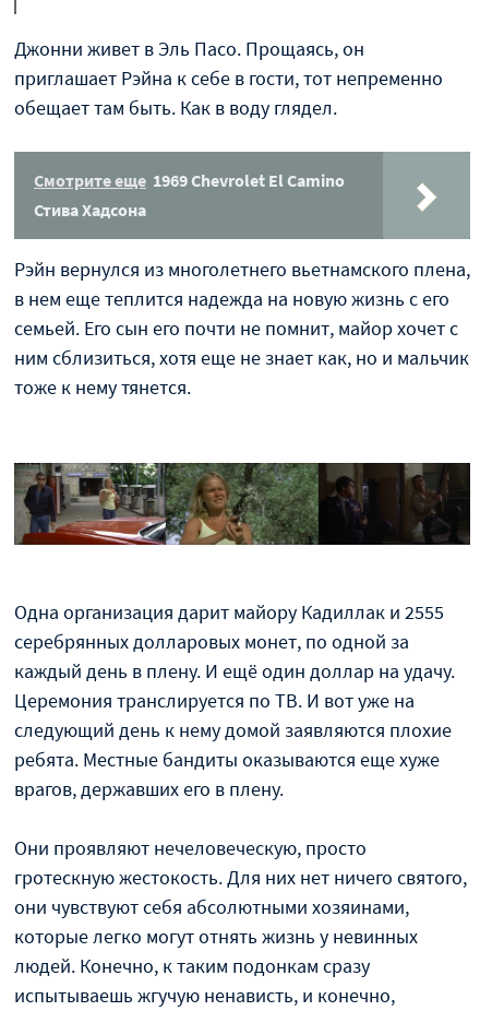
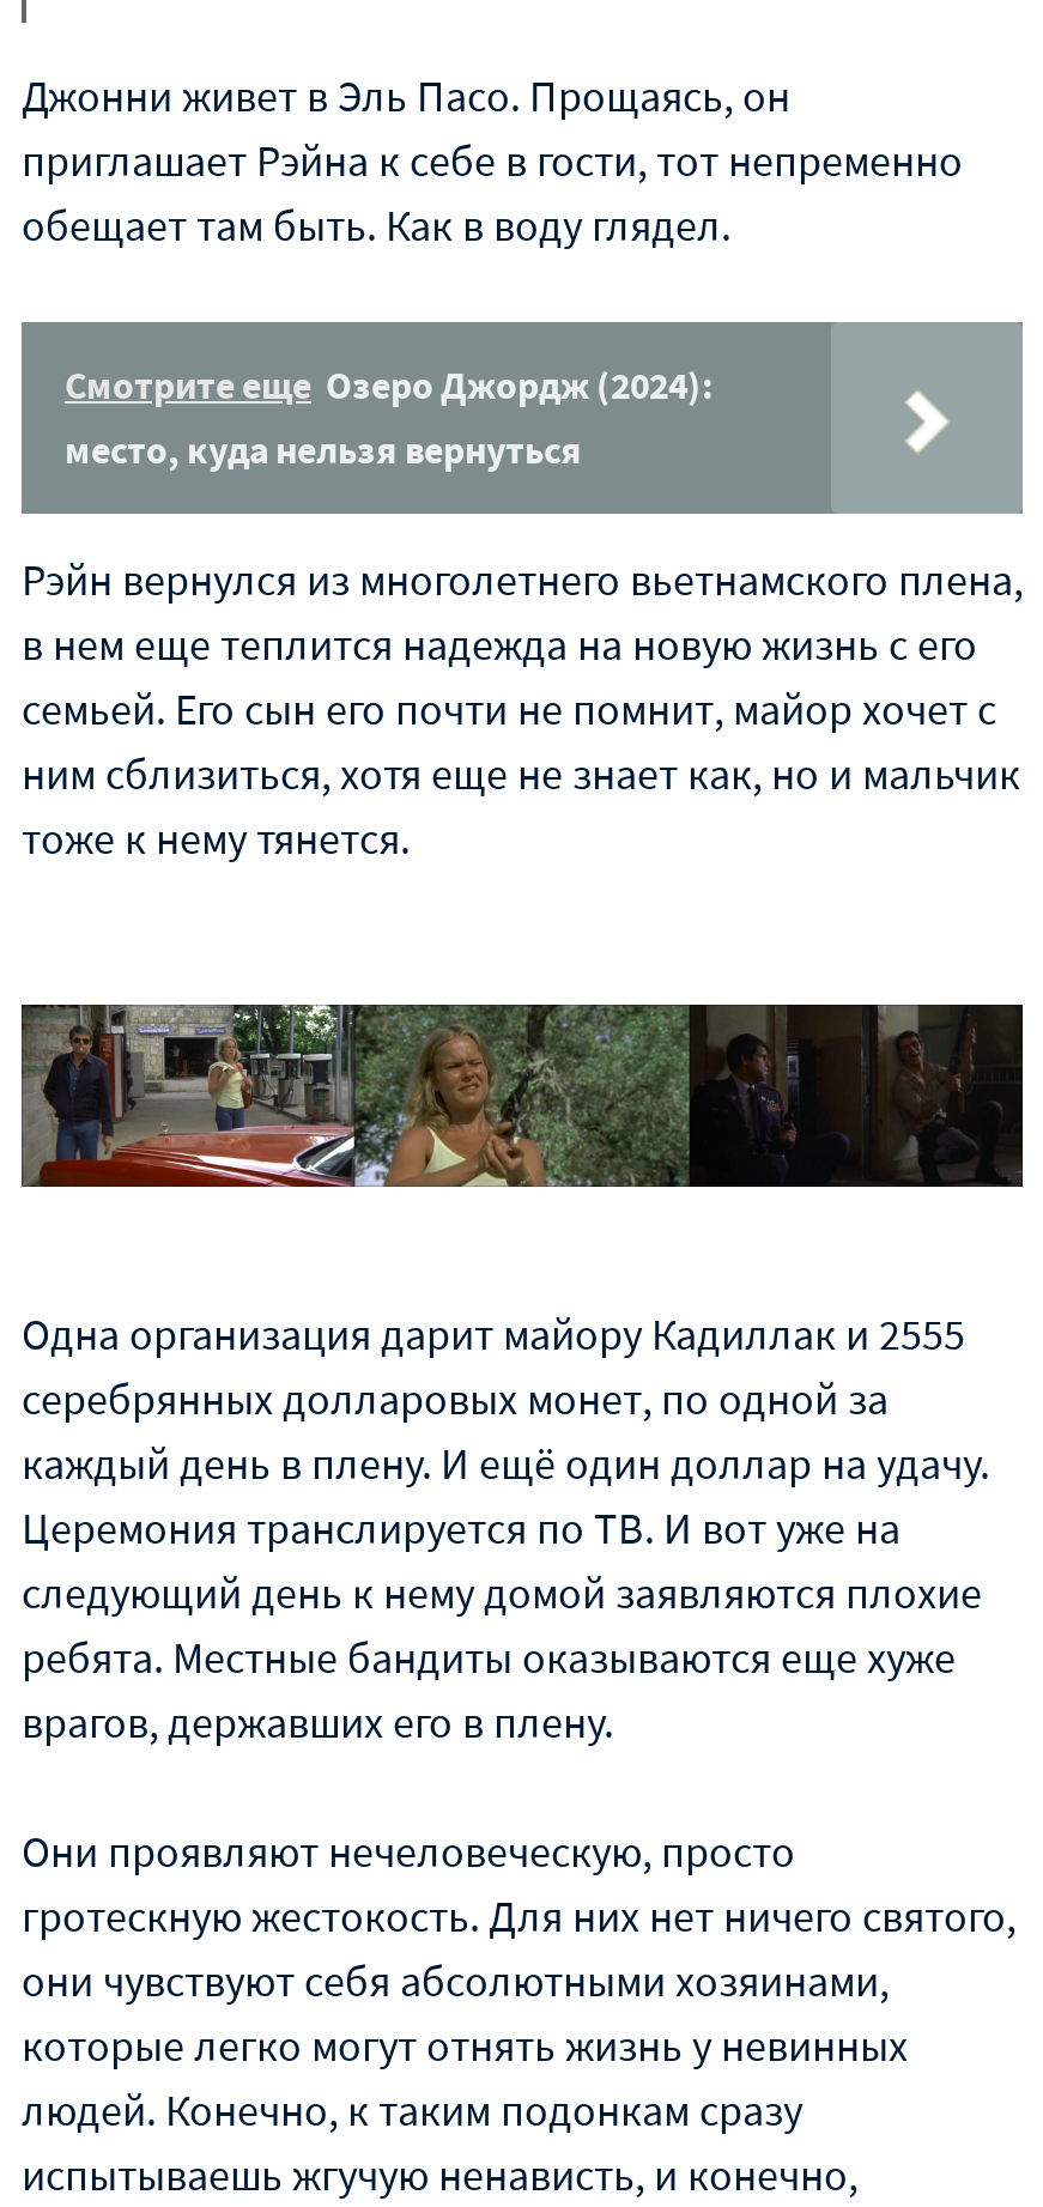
- Смотрите еще 1969 Chevrolet El Camino
- Стива Хадсона
+ Смотрите еще Озеро Джордж (2024):
+ место, куда нельзя вернуться
